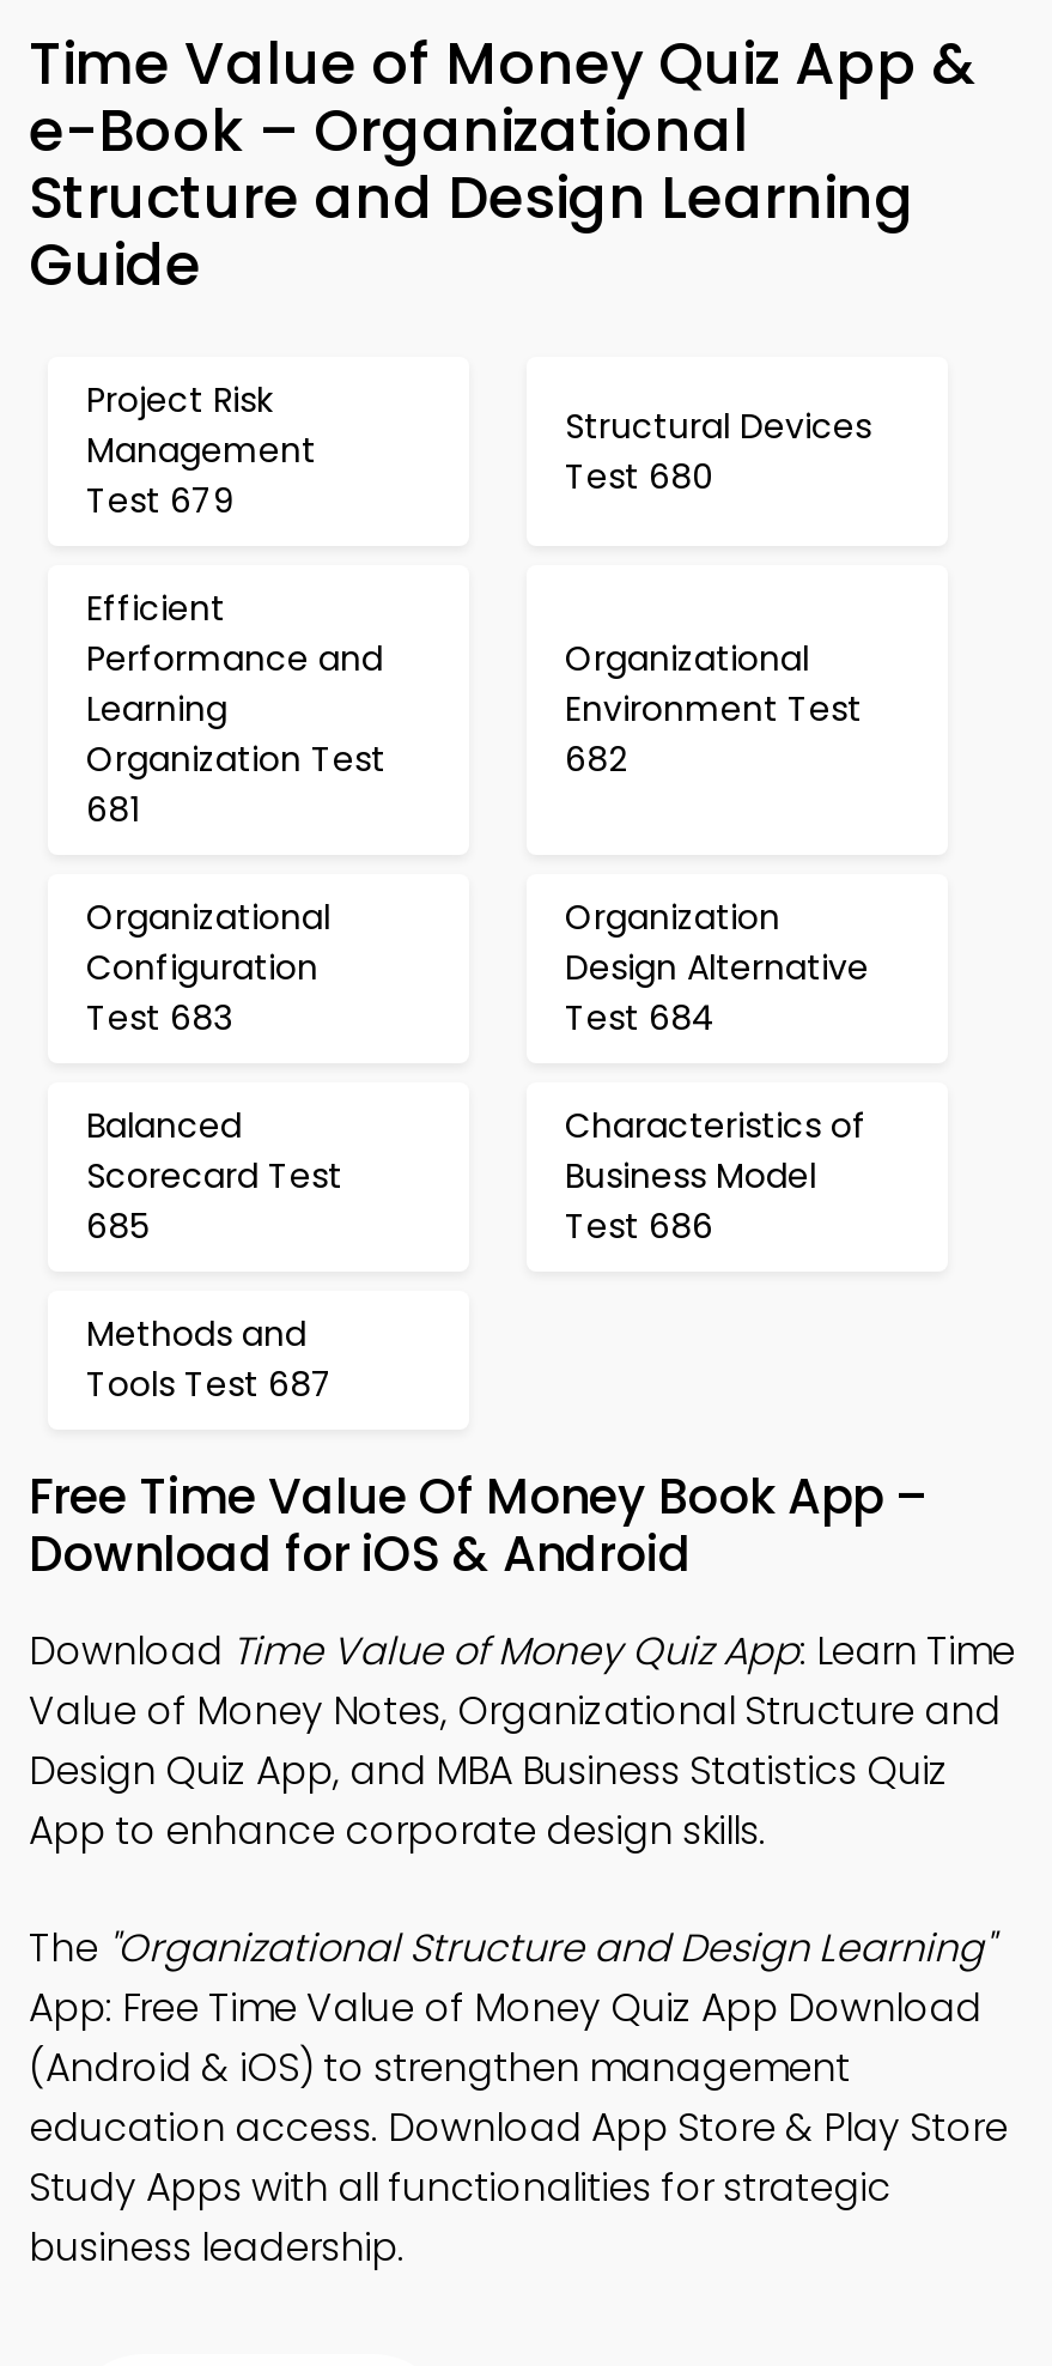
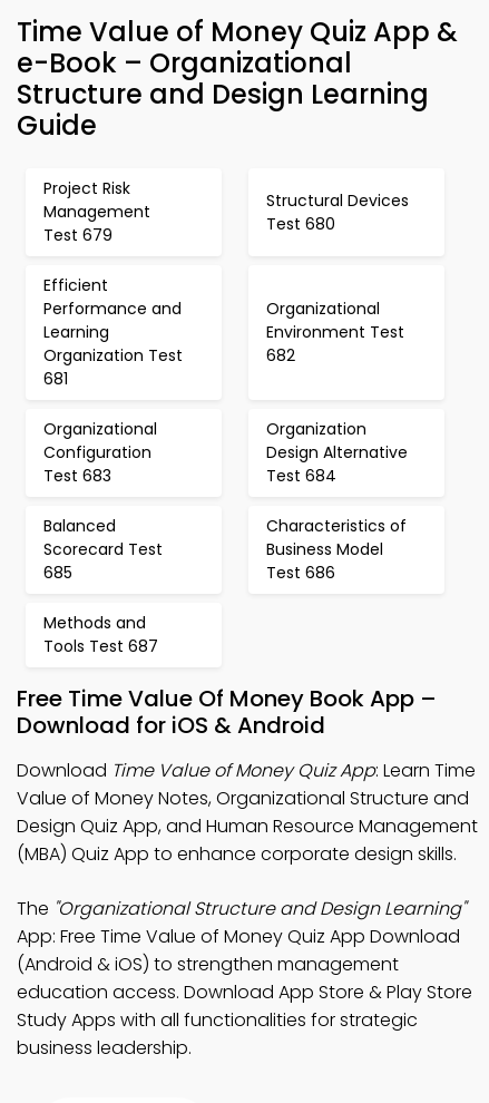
- Design Quiz App, and MBA Business Statistics Quiz
- App to enhance corporate design skills.
+ Design Quiz App, and Human Resource Management
+ (MBA) Quiz App to enhance corporate design skills.
